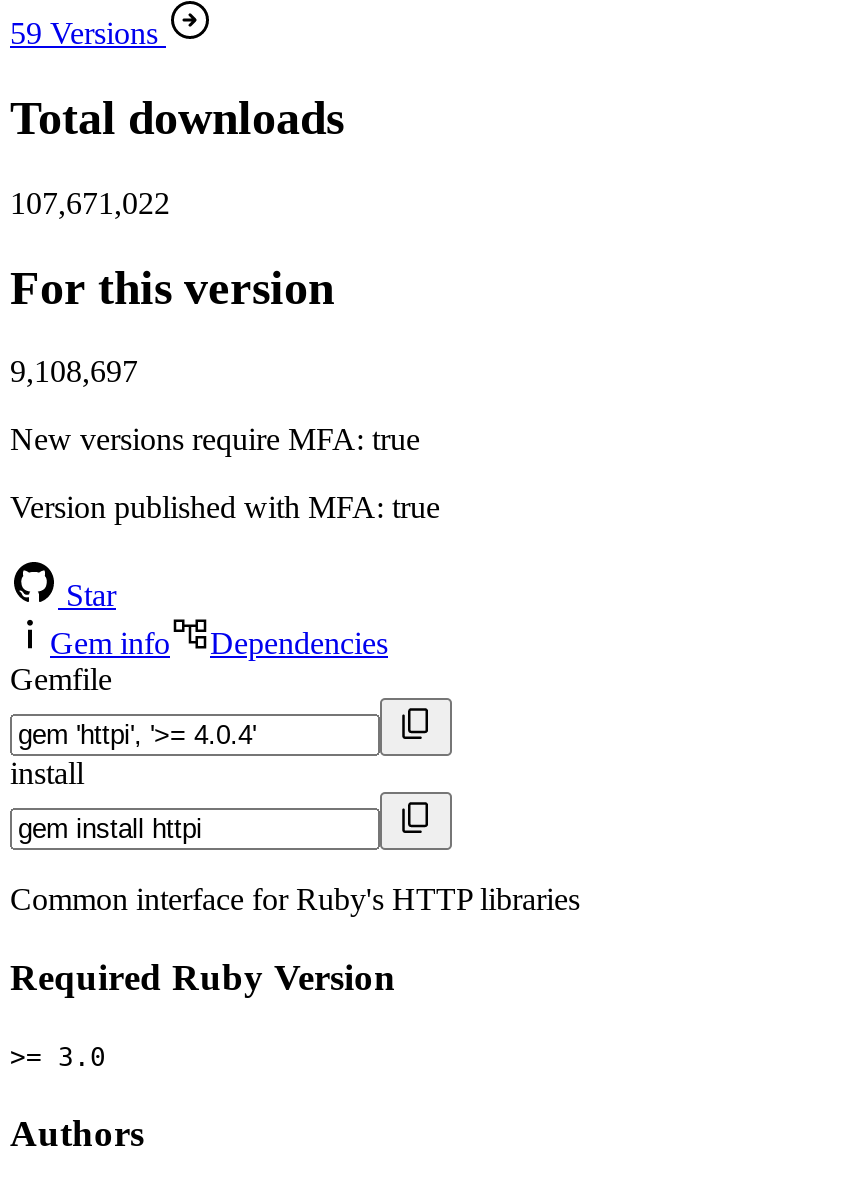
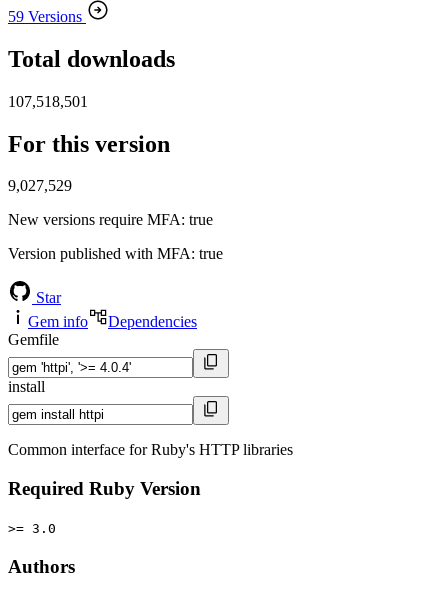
- 107,671,022
+ 107,518,501

- 9,108,697
+ 9,027,529
